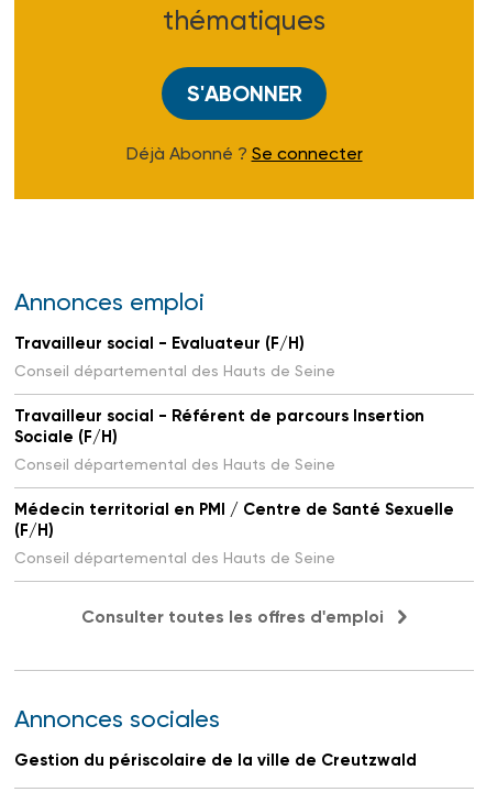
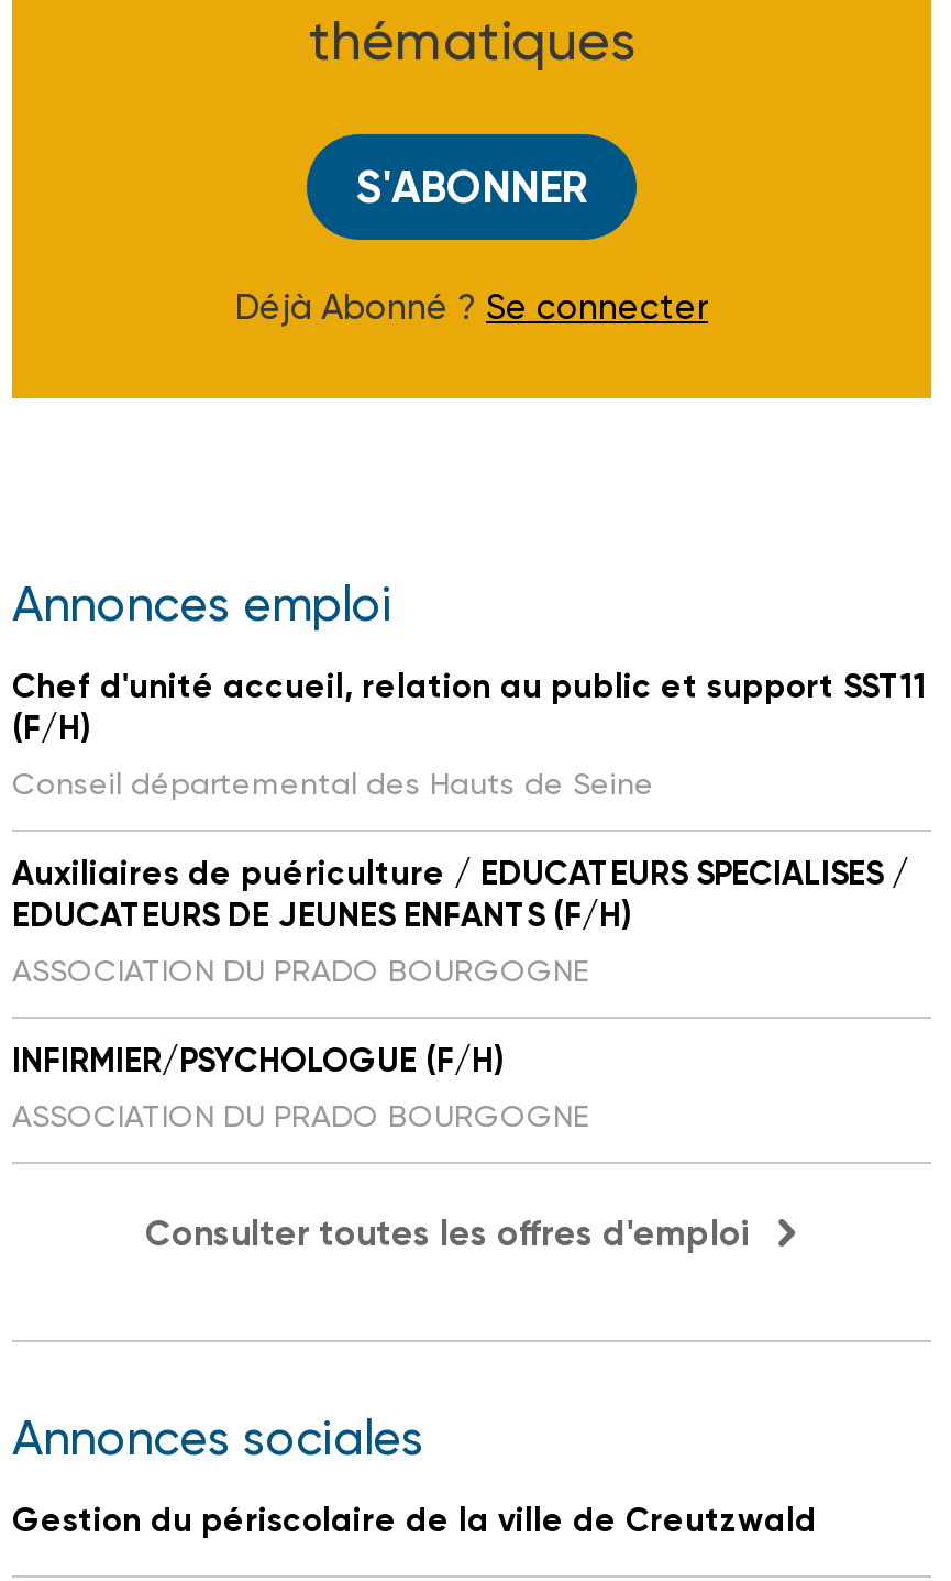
- Travailleur social - Evaluateur (F/H)
- Conseil départemental des Hauts de Seine
- Travailleur social - Référent de parcours Insertion
- Sociale (F/H)
- Conseil départemental des Hauts de Seine
- Médecin territorial en PMI / Centre de Santé Sexuelle
+ Chef d'unité accueil, relation au public et support SST11

moved up: (F/H) | Conseil départemental des Hauts de Seine

+ Auxiliaires de puériculture / EDUCATEURS SPECIALISES /
+ EDUCATEURS DE JEUNES ENFANTS (F/H)
+ ASSOCIATION DU PRADO BOURGOGNE
+ INFIRMIER/PSYCHOLOGUE (F/H)
+ ASSOCIATION DU PRADO BOURGOGNE
